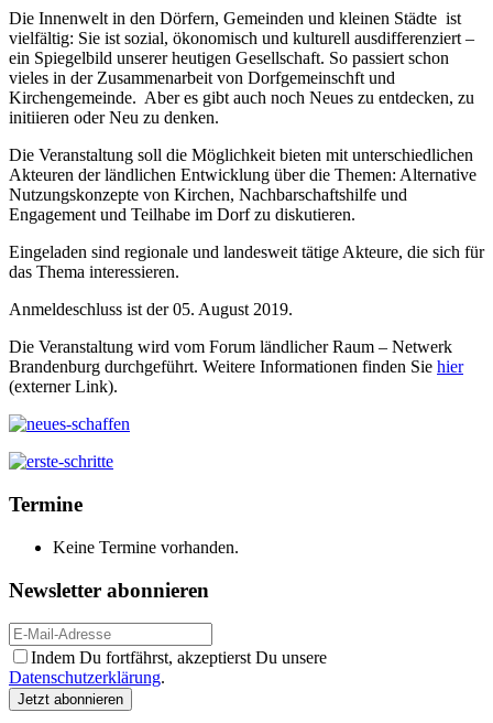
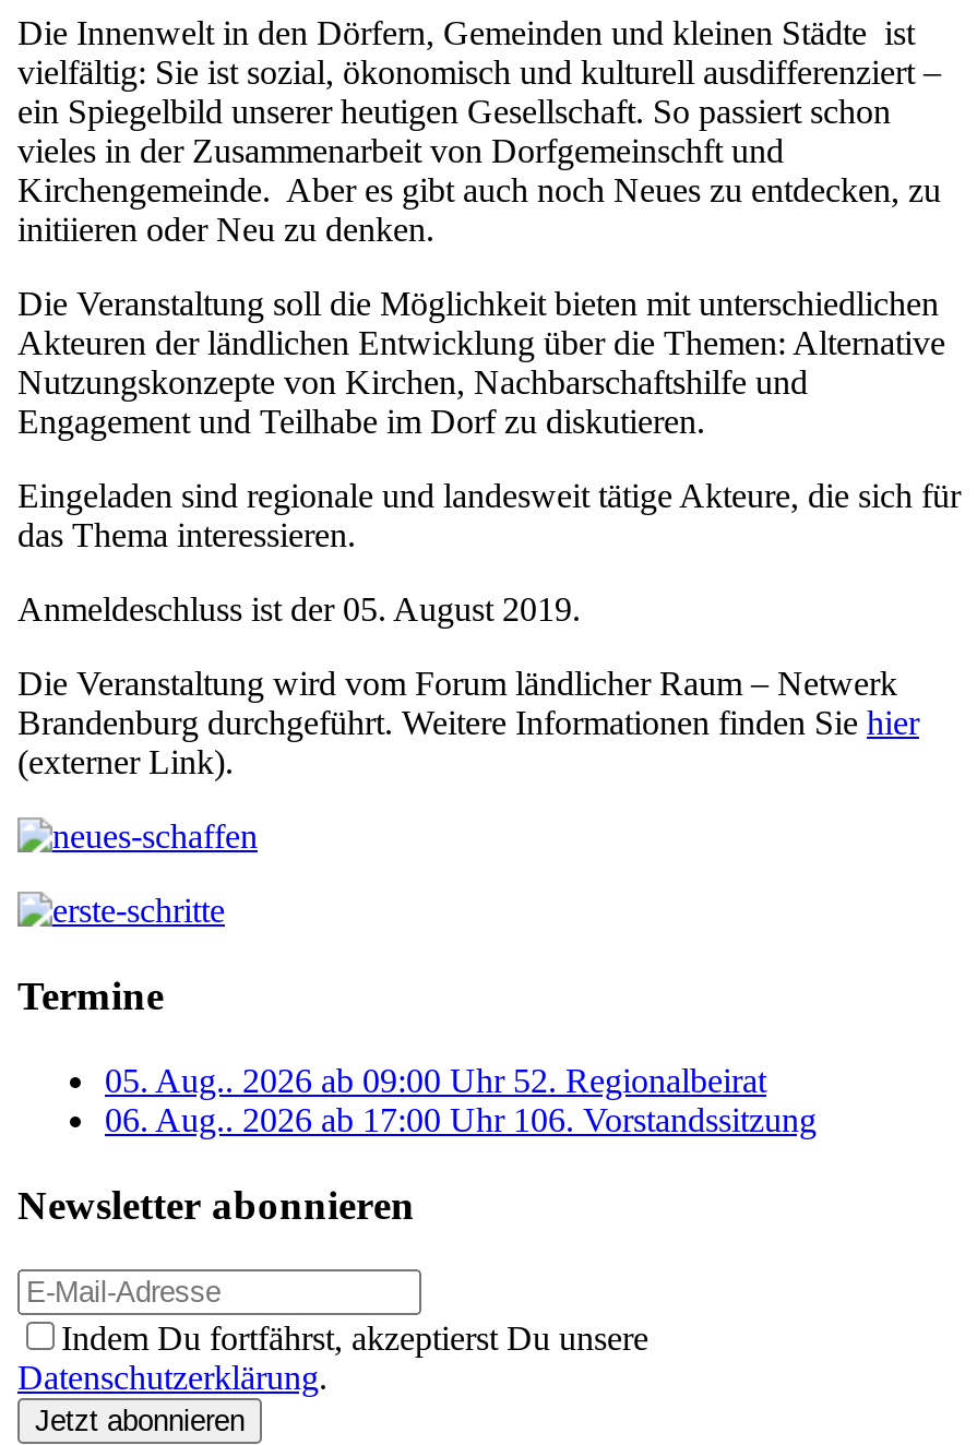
- Keine Termine vorhanden.
+ 05. Aug.. 2026 ab 09:00 Uhr 52. Regionalbeirat
+ 06. Aug.. 2026 ab 17:00 Uhr 106. Vorstandssitzung
